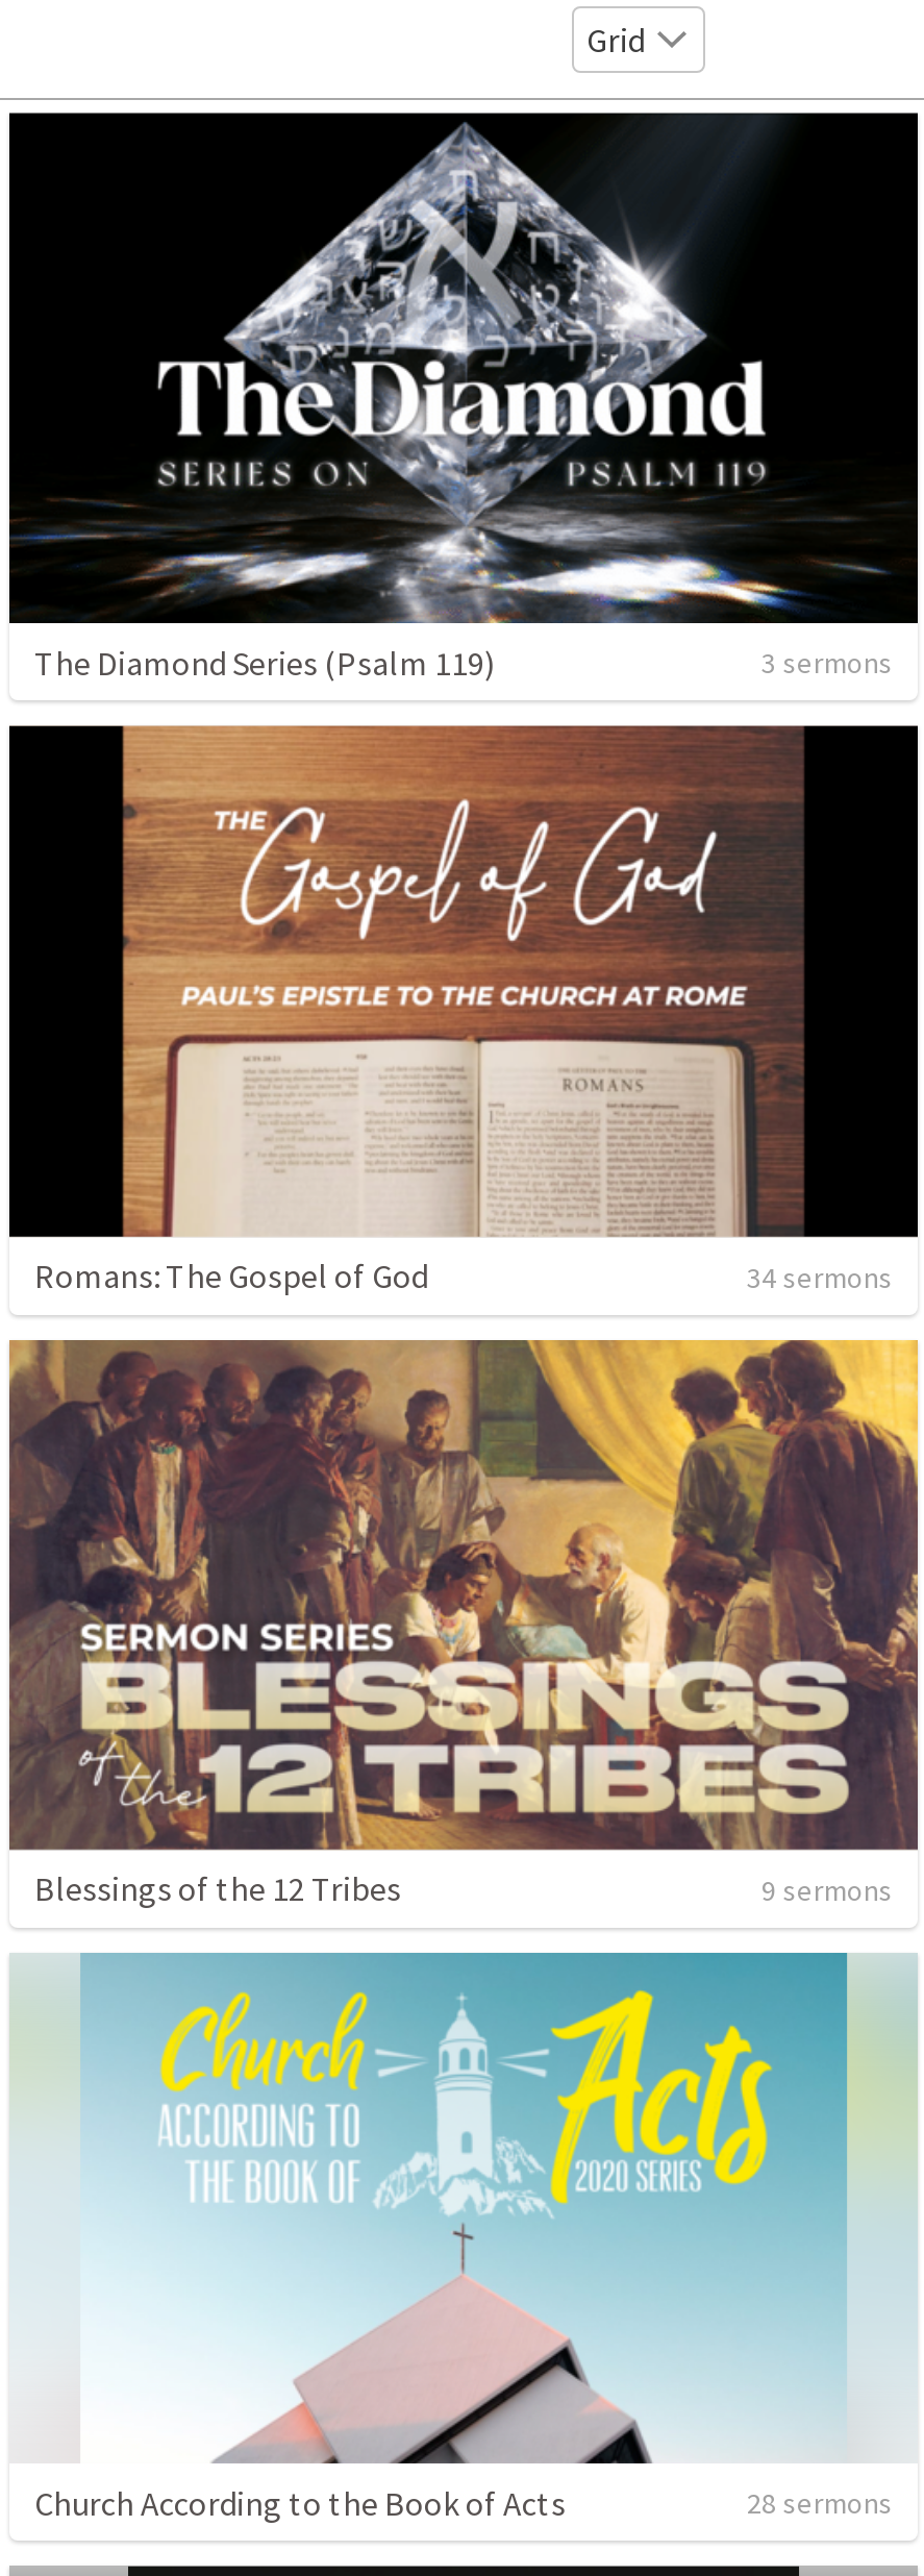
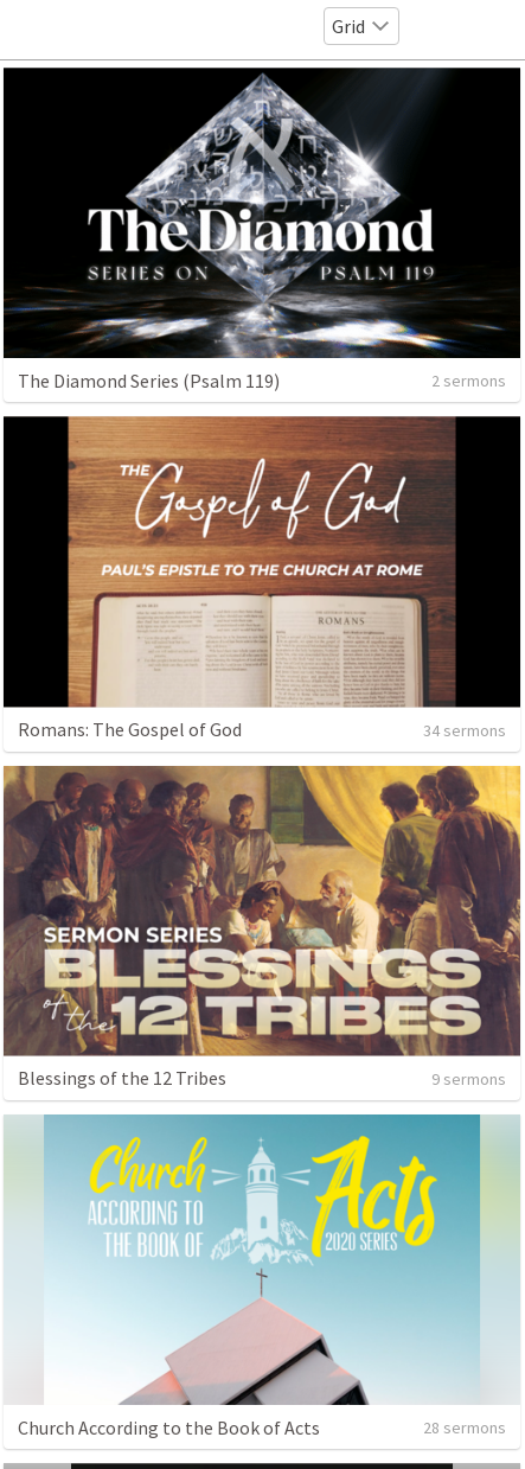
- 3 sermons
+ 2 sermons
